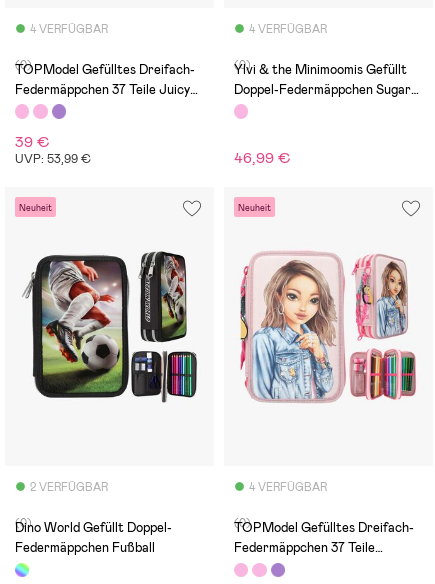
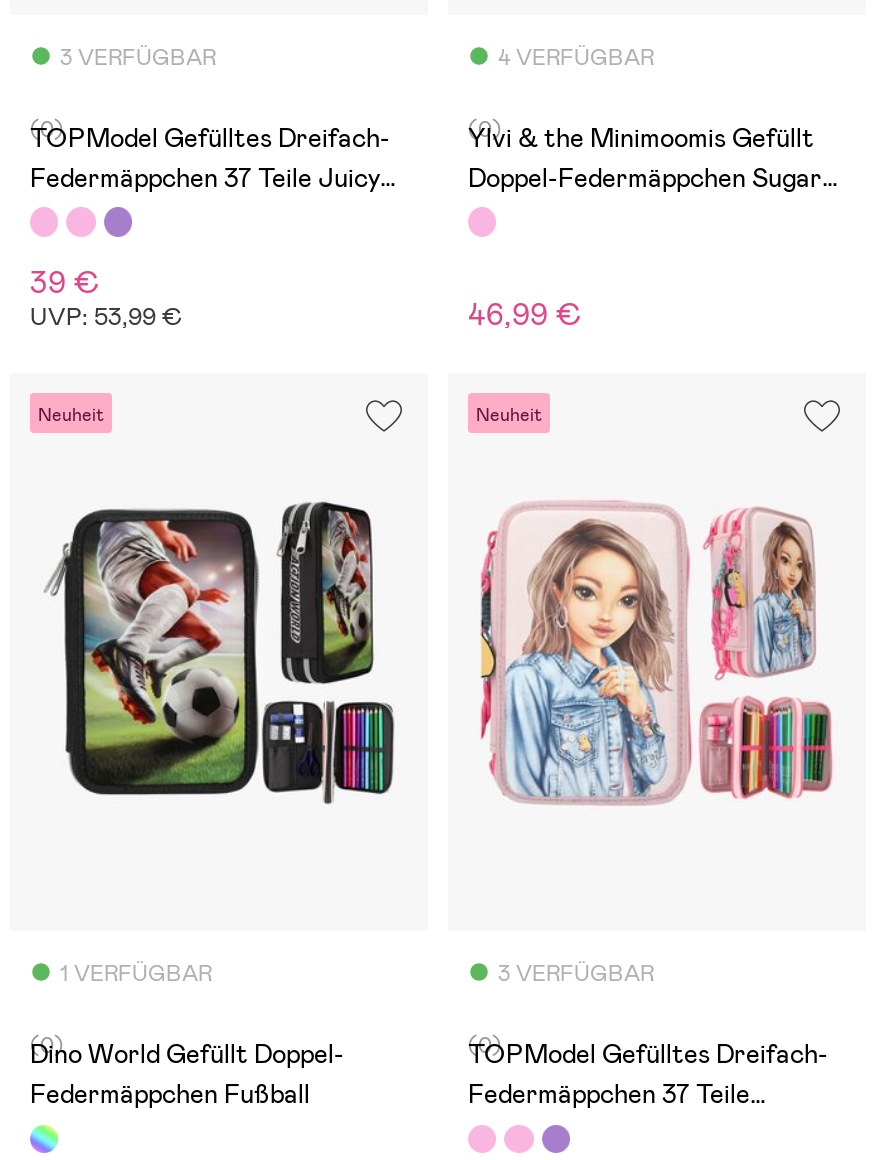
- 4 VERFÜGBAR
+ 3 VERFÜGBAR

- 2 VERFÜGBAR
+ 1 VERFÜGBAR

- 4 VERFÜGBAR
+ 3 VERFÜGBAR
